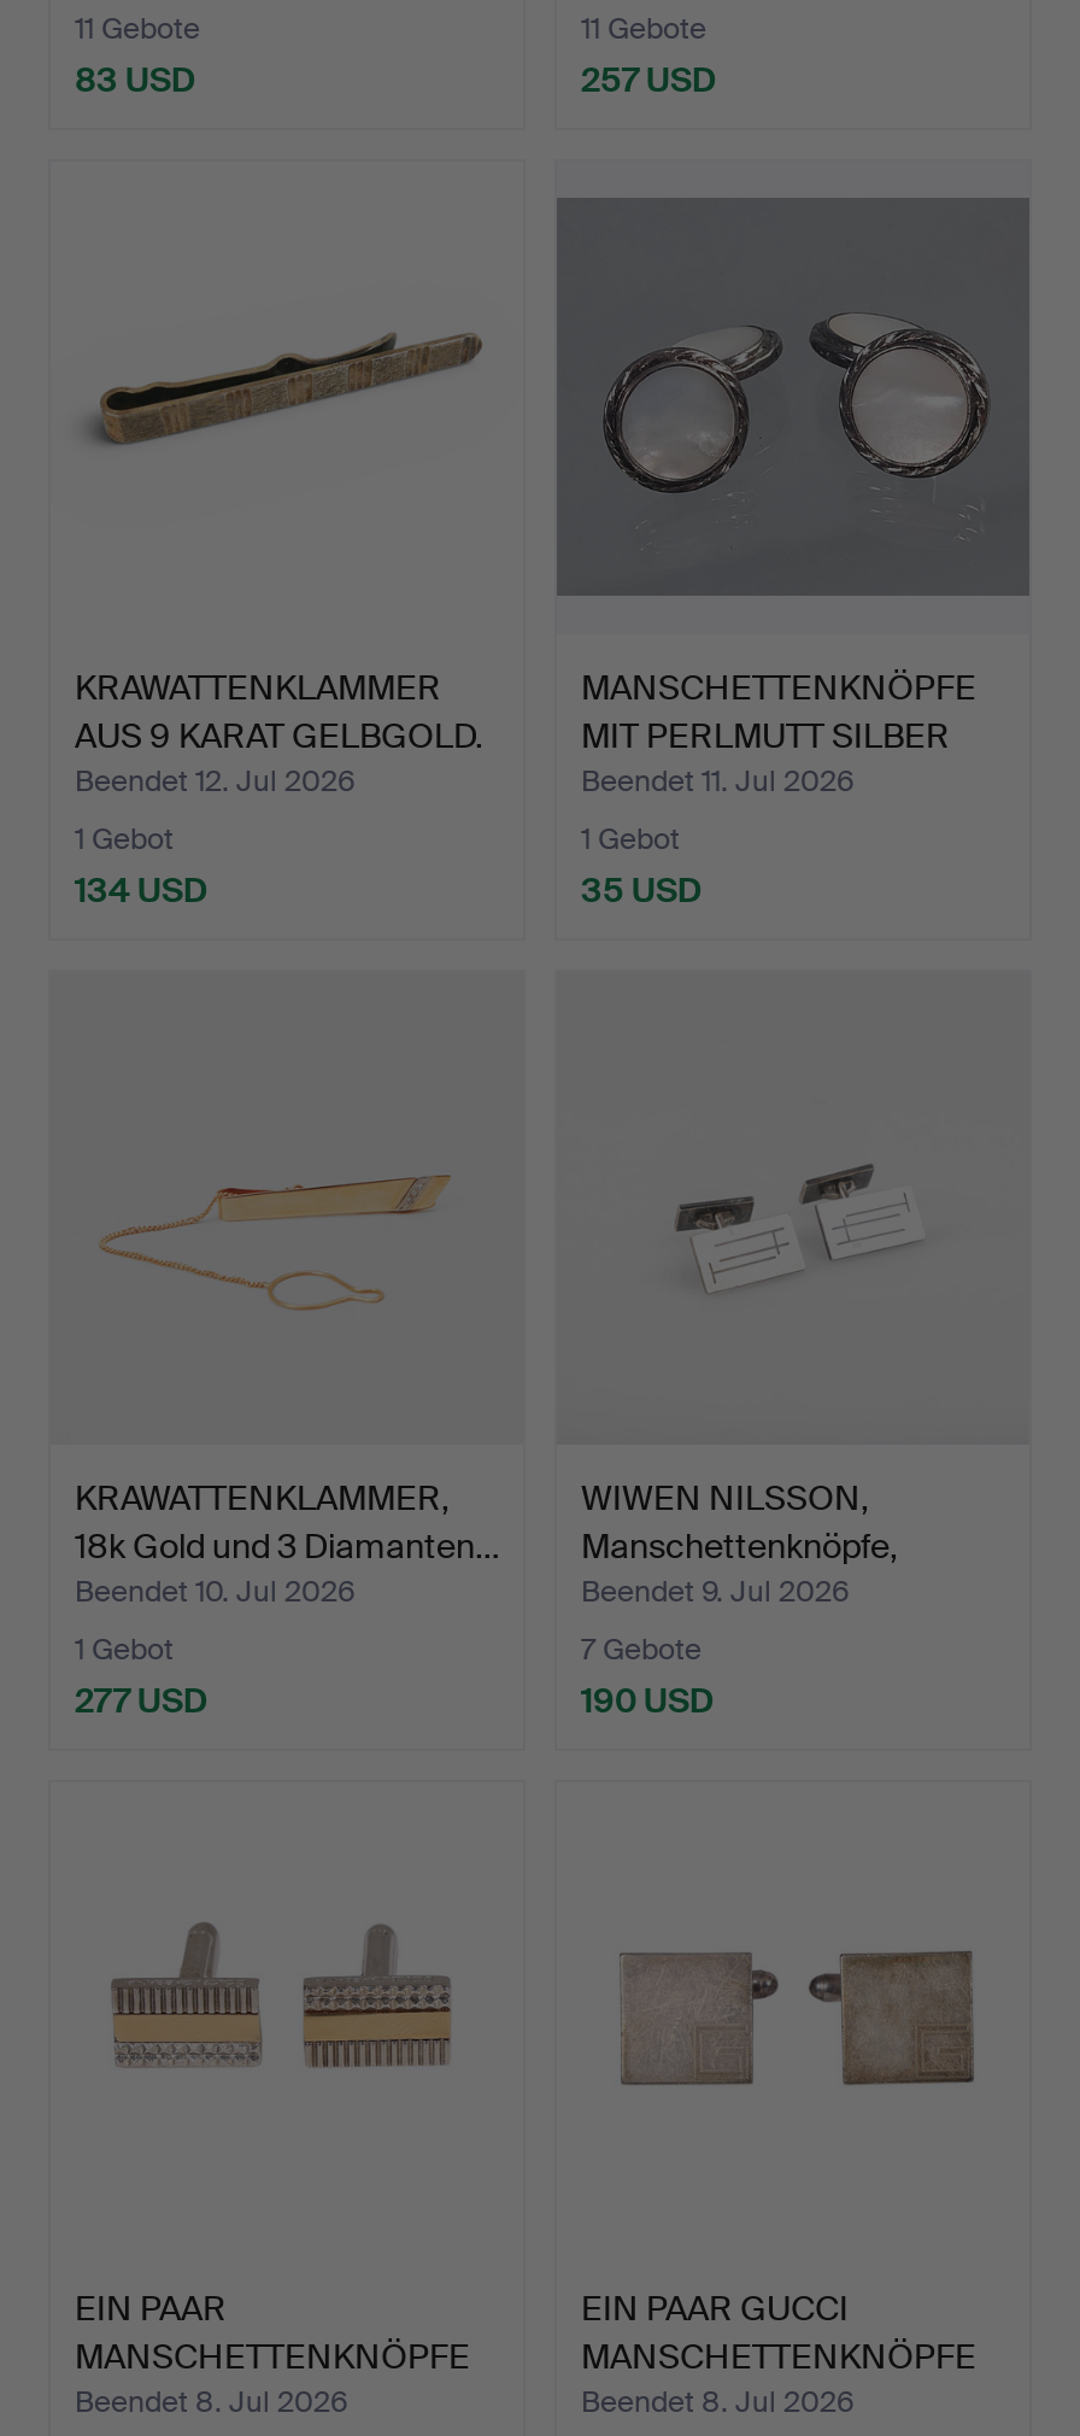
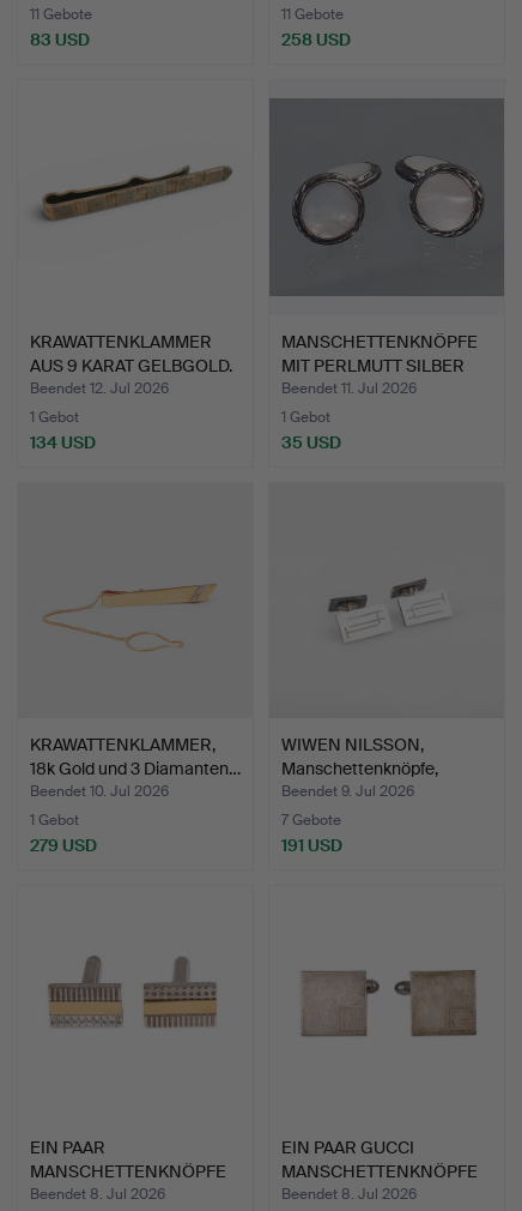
- 257 USD
+ 258 USD

- 277 USD
+ 279 USD

- 190 USD
+ 191 USD
